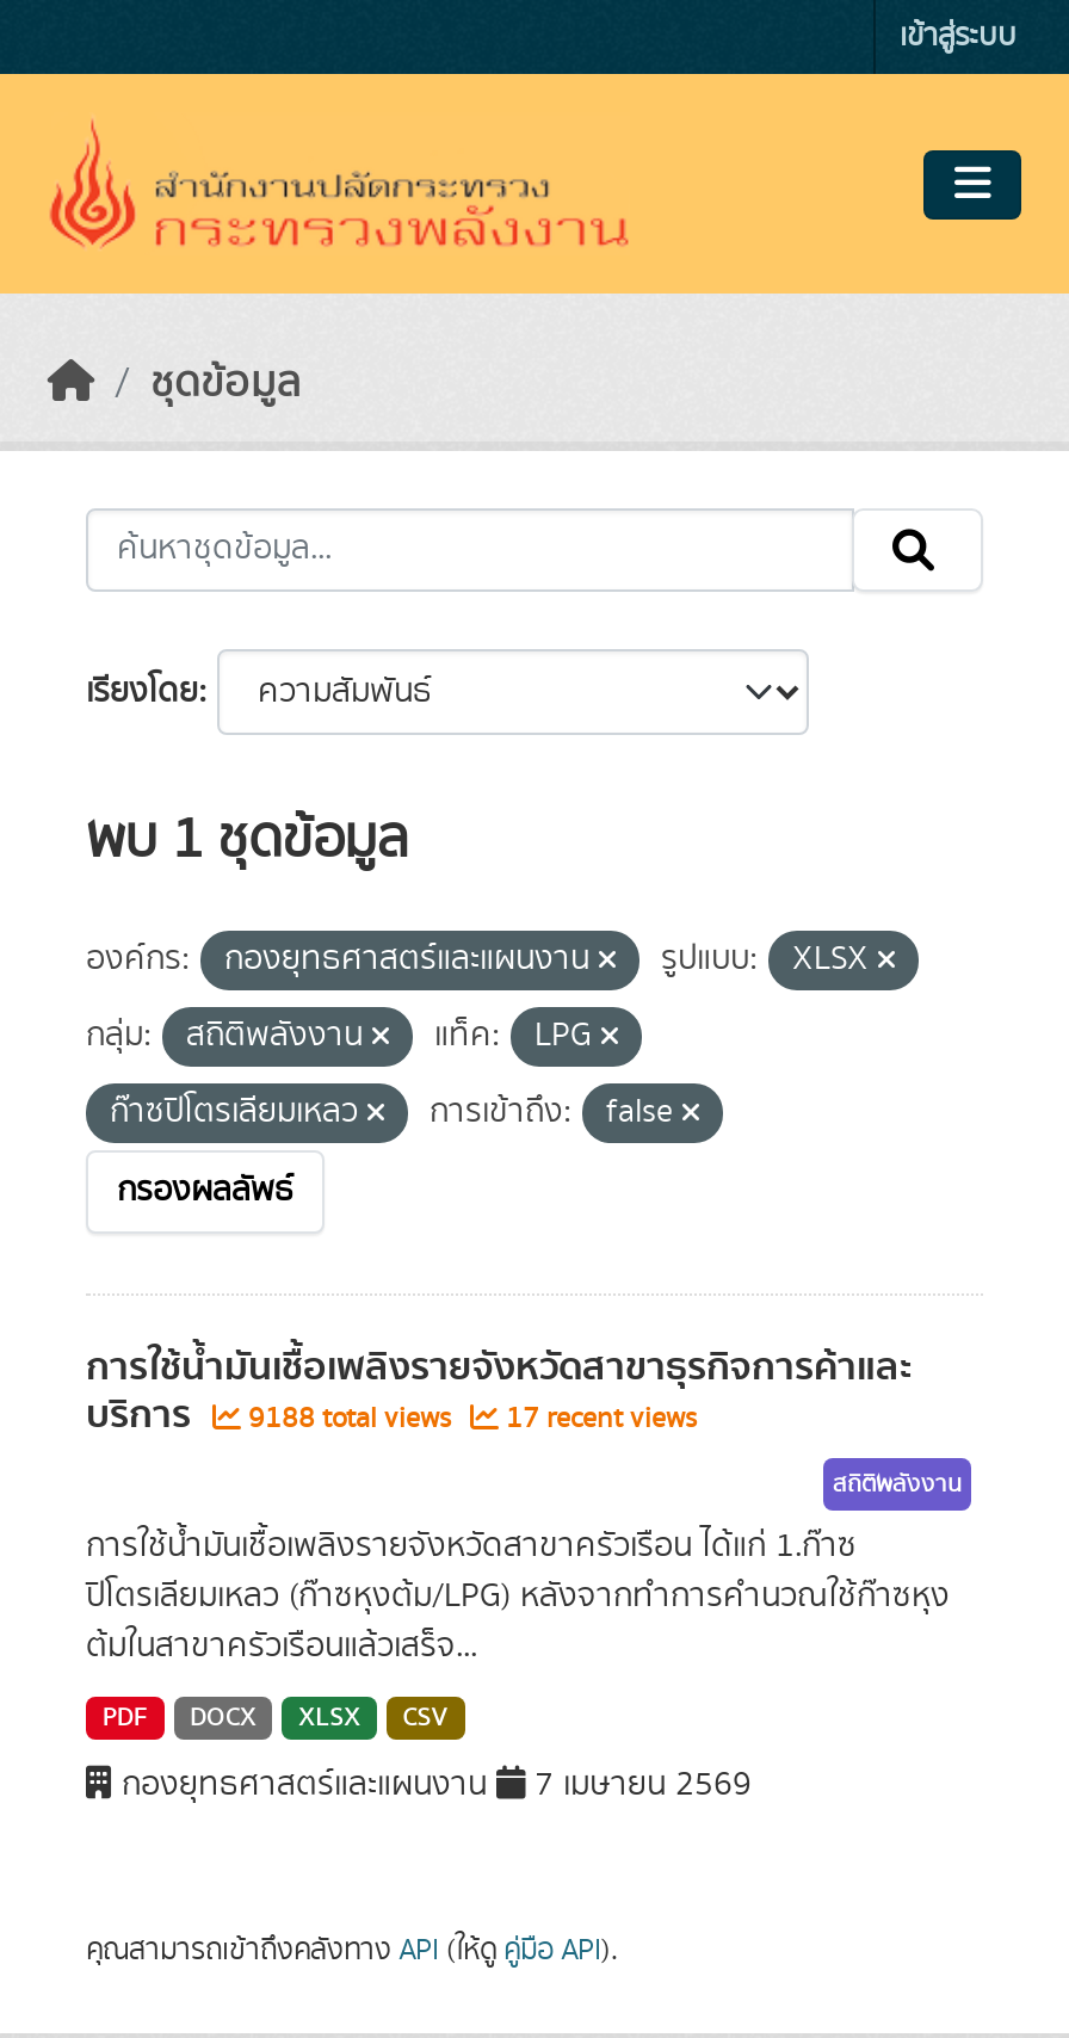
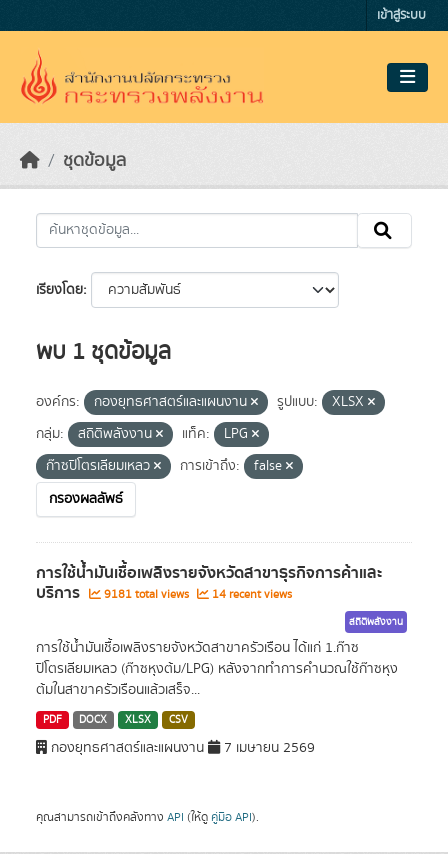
- 9188 total views
+ 9181 total views

- 17 recent views
+ 14 recent views
